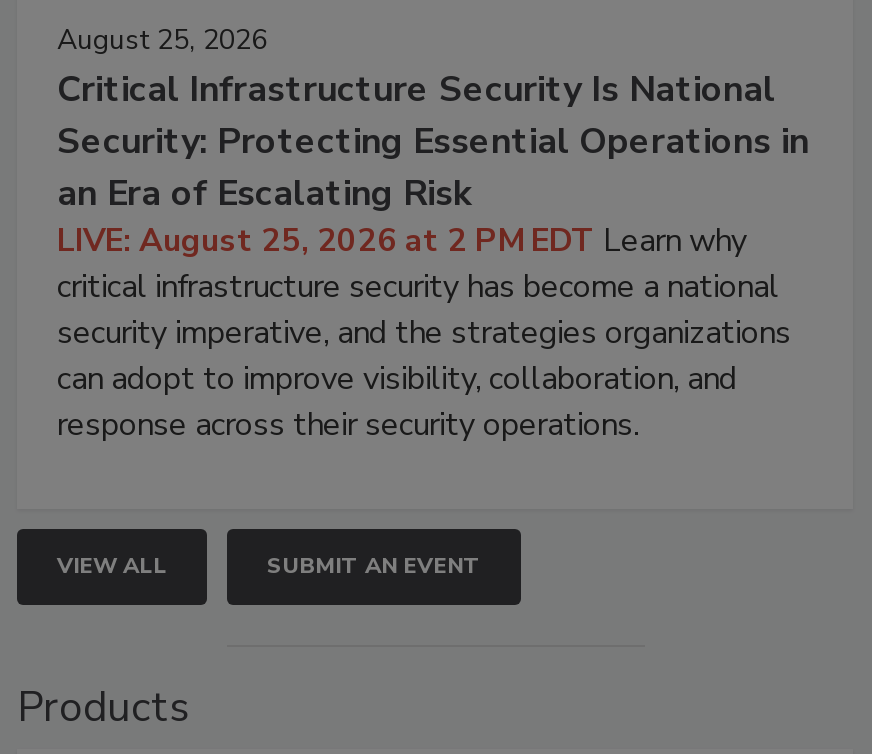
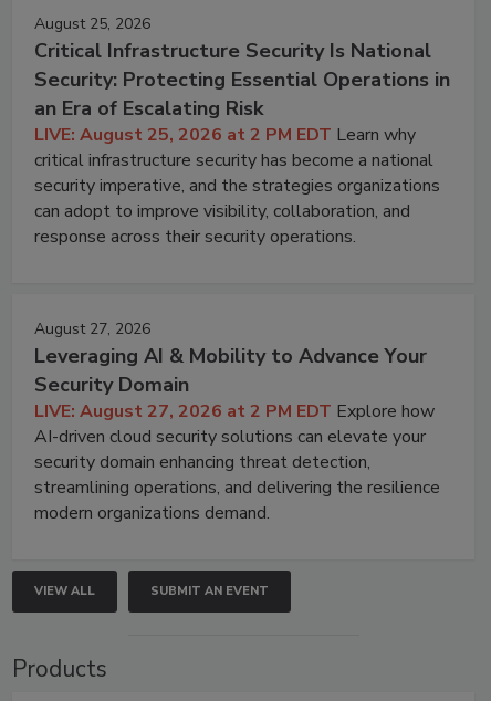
+ August 27, 2026
+ Leveraging AI & Mobility to Advance Your
+ Security Domain
+ LIVE: August 27, 2026 at 2 PM EDT Explore how
+ AI-driven cloud security solutions can elevate your
+ security domain enhancing threat detection,
+ streamlining operations, and delivering the resilience
+ modern organizations demand.
